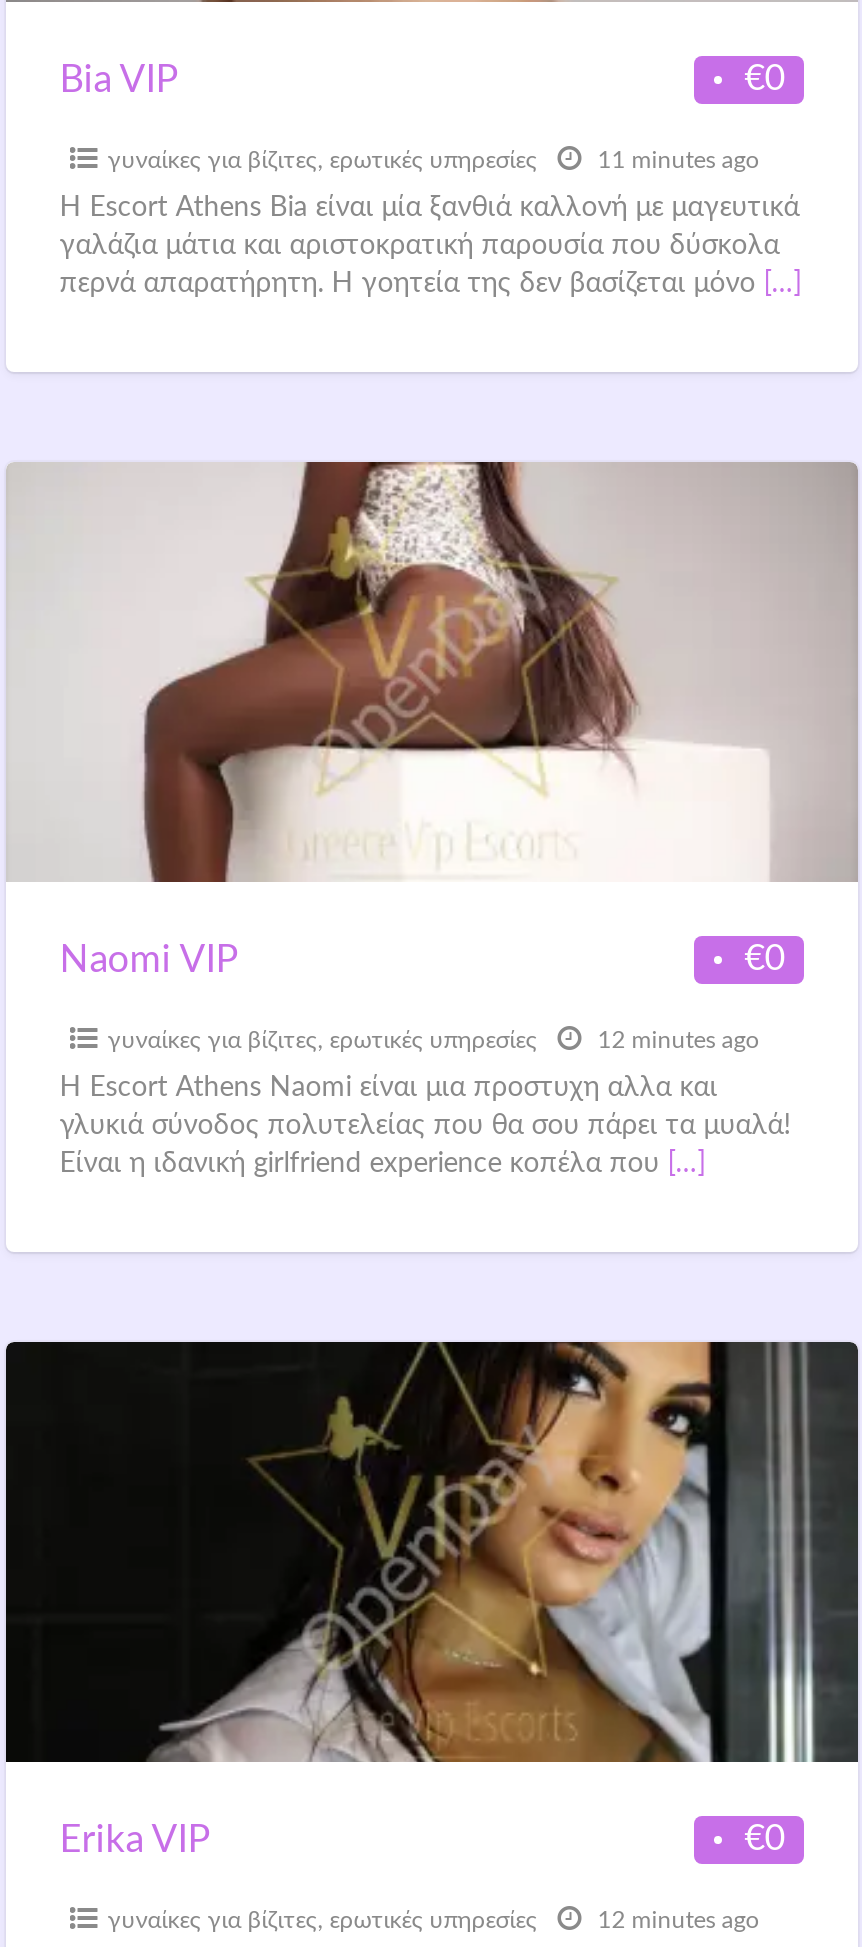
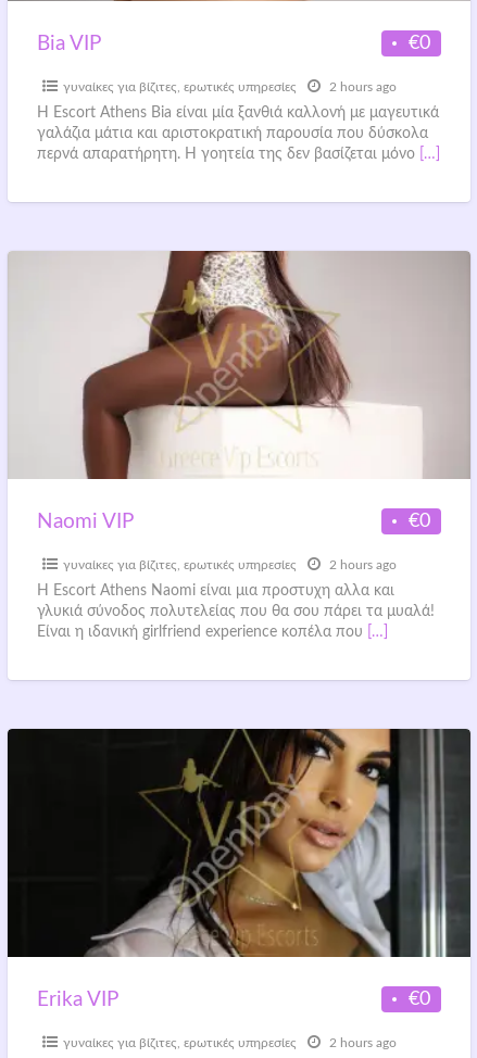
- 11 minutes ago
+ 2 hours ago

- 12 minutes ago
+ 2 hours ago

- 12 minutes ago
+ 2 hours ago
